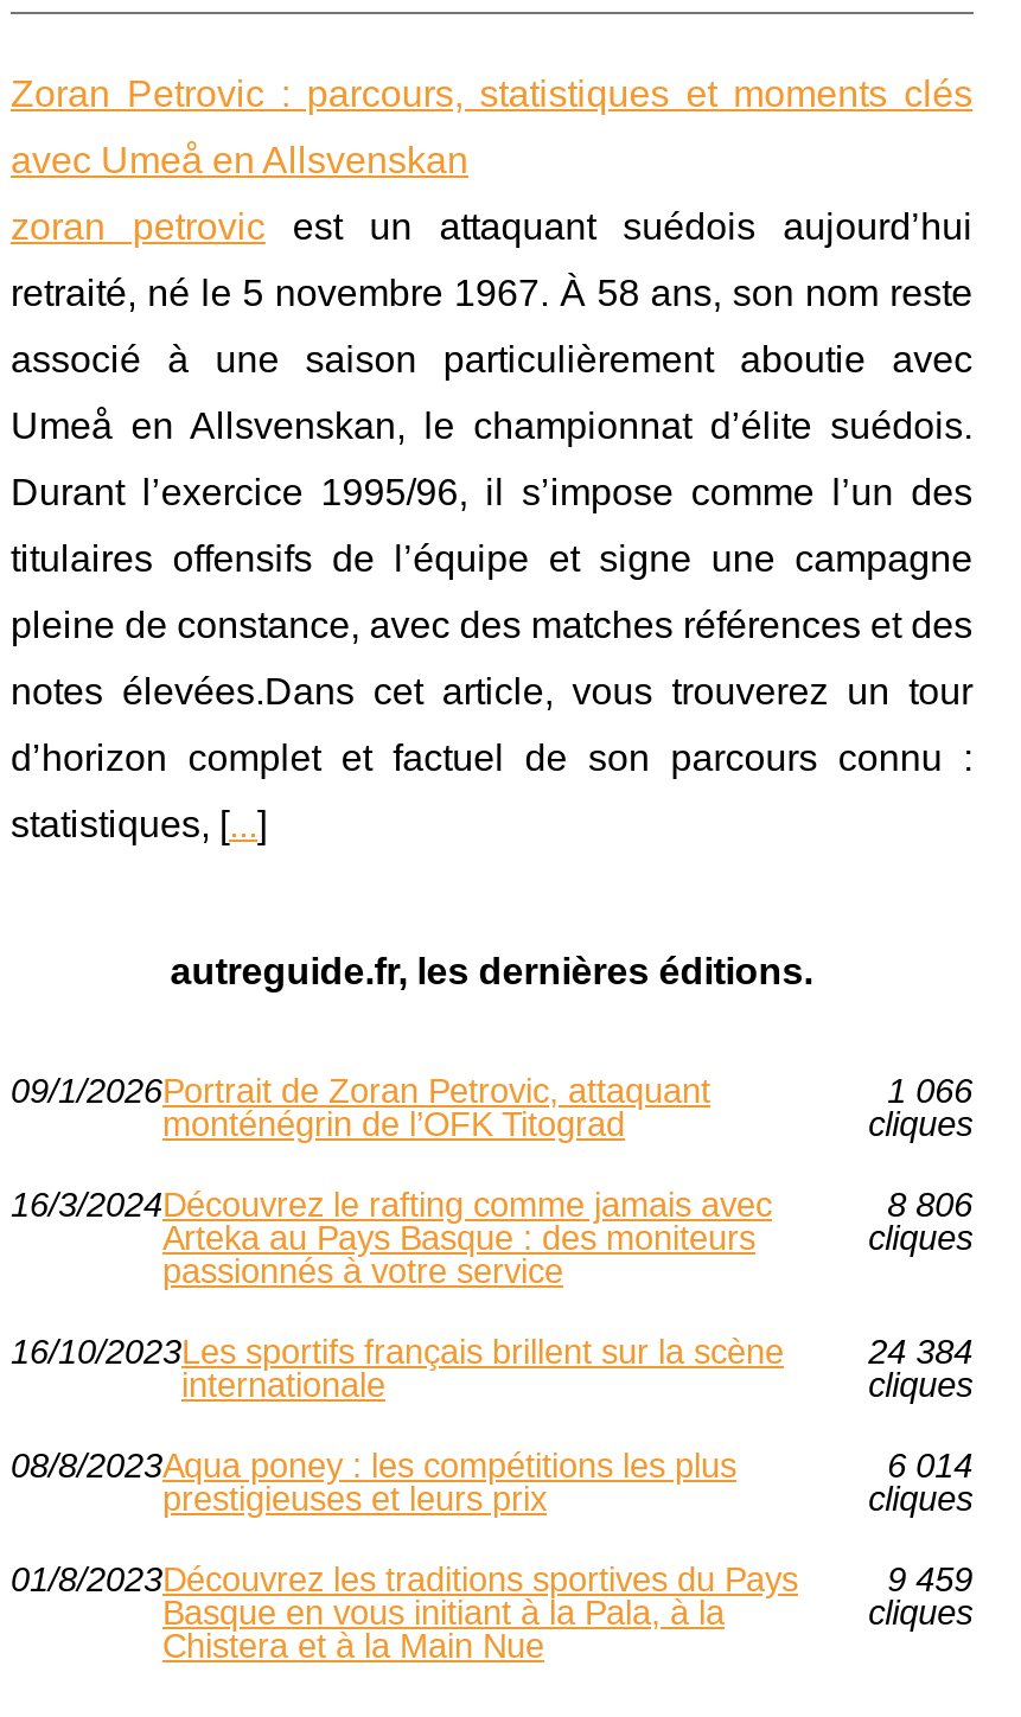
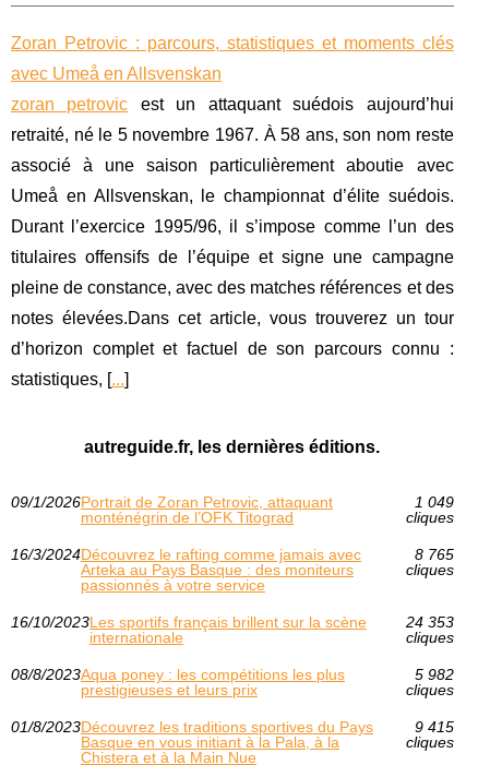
- 1 066
+ 1 049

- 8 806
+ 8 765

- 24 384
+ 24 353

- 6 014
+ 5 982

- 9 459
+ 9 415
